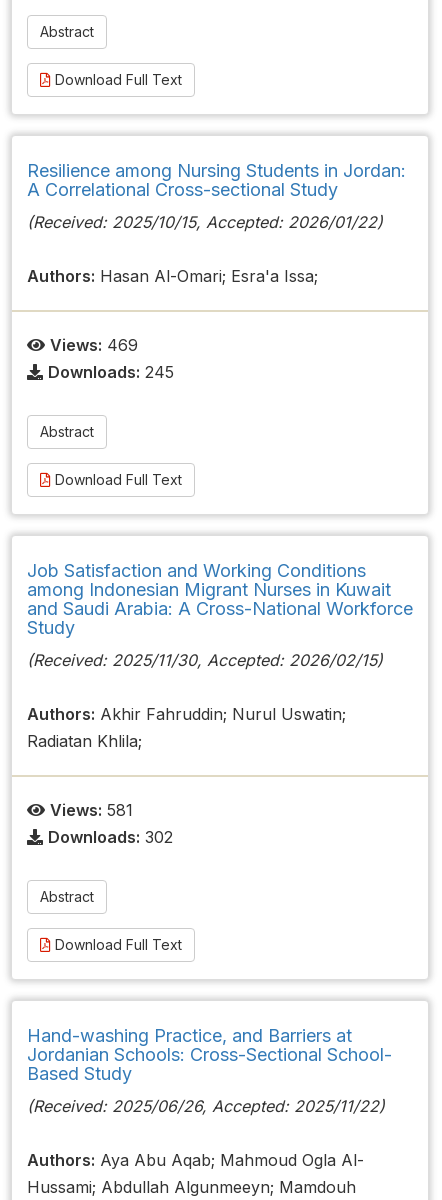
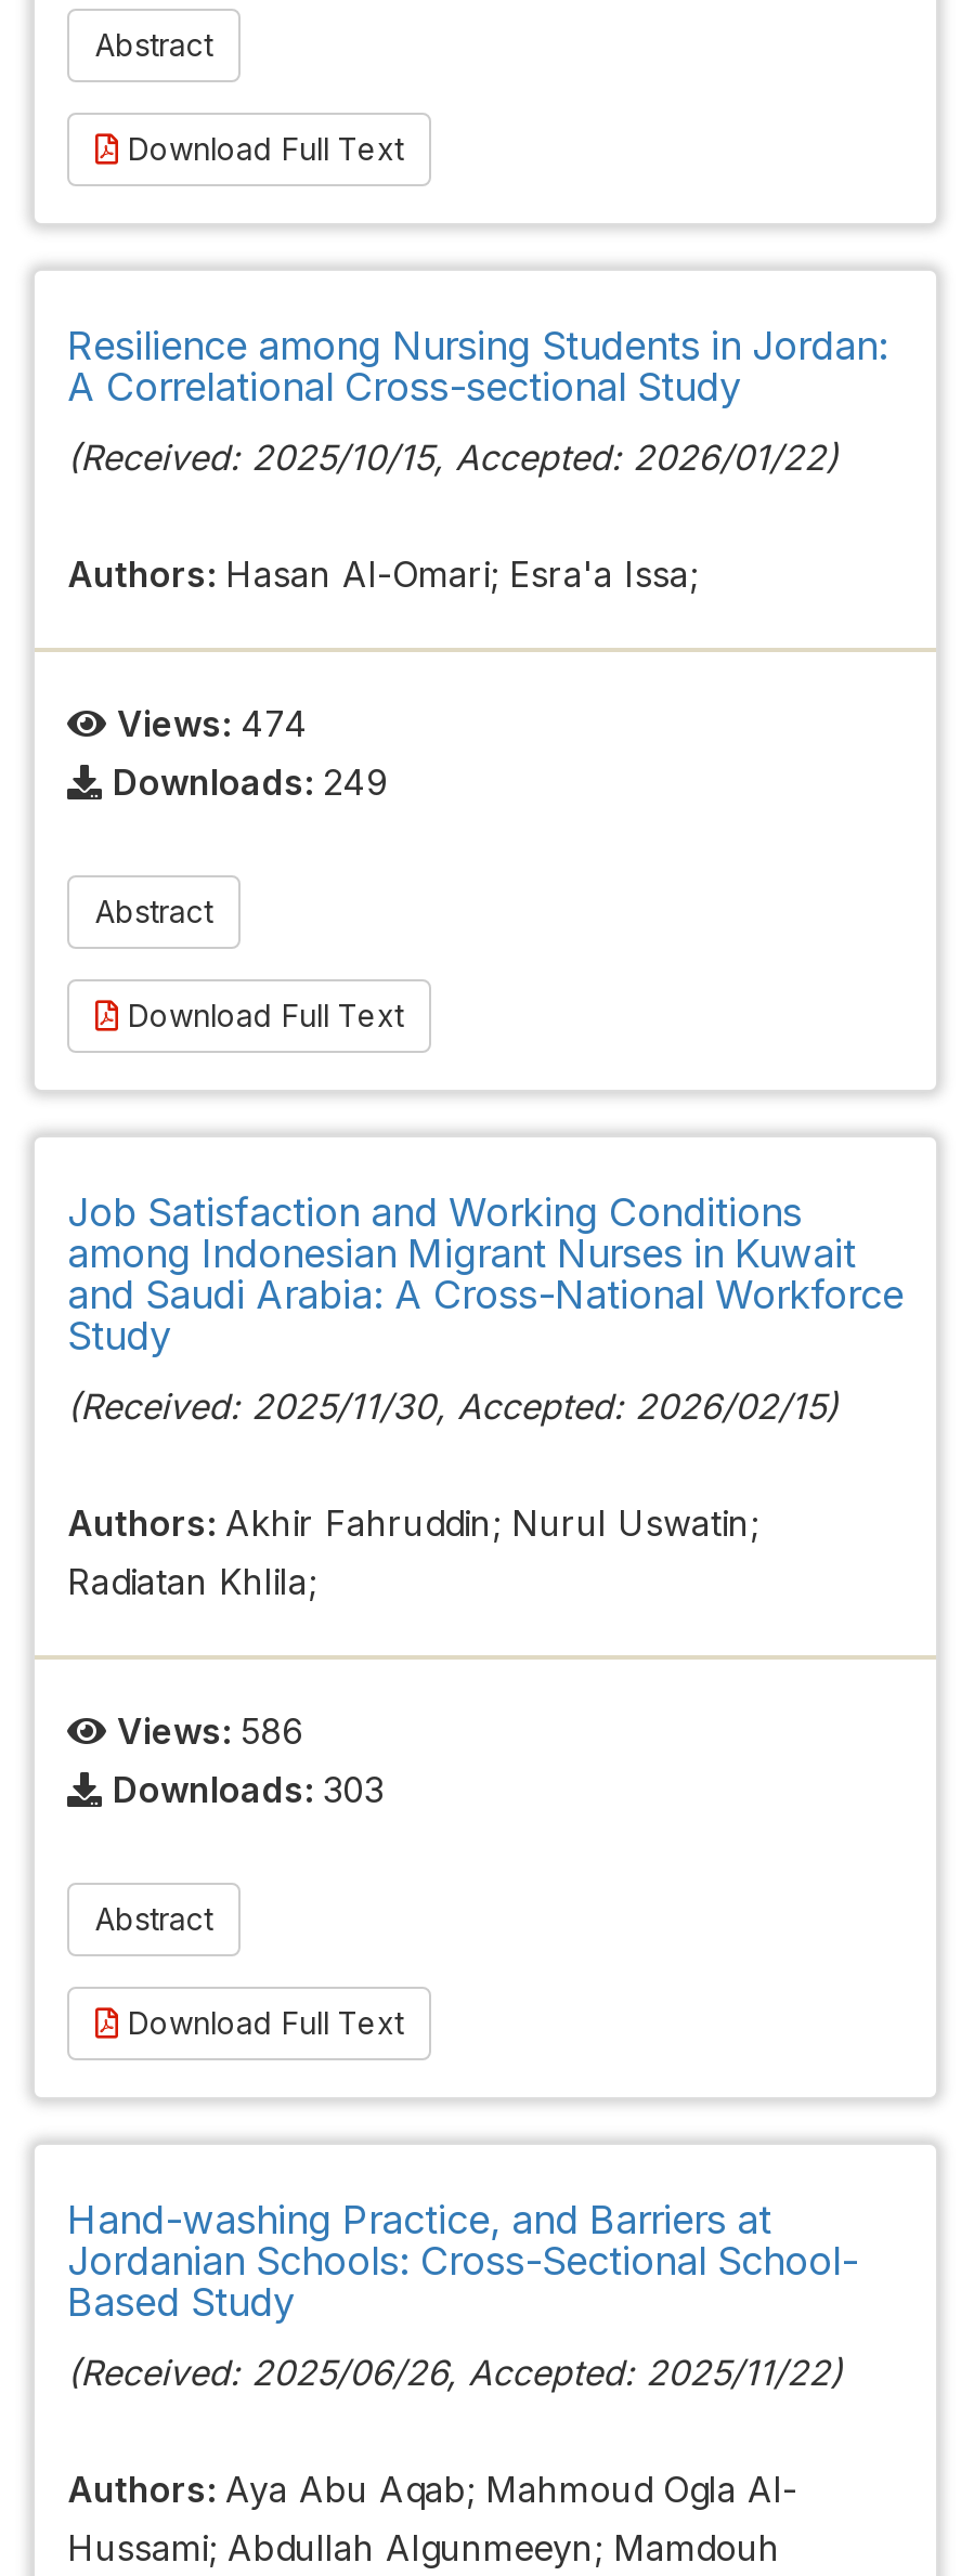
- Views: 469
+ Views: 474

- Downloads: 245
+ Downloads: 249

- Views: 581
+ Views: 586

- Downloads: 302
+ Downloads: 303
